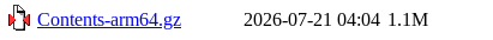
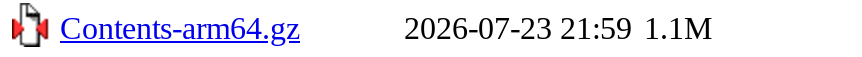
- 2026-07-21 04:04 1.1M
+ 2026-07-23 21:59 1.1M
